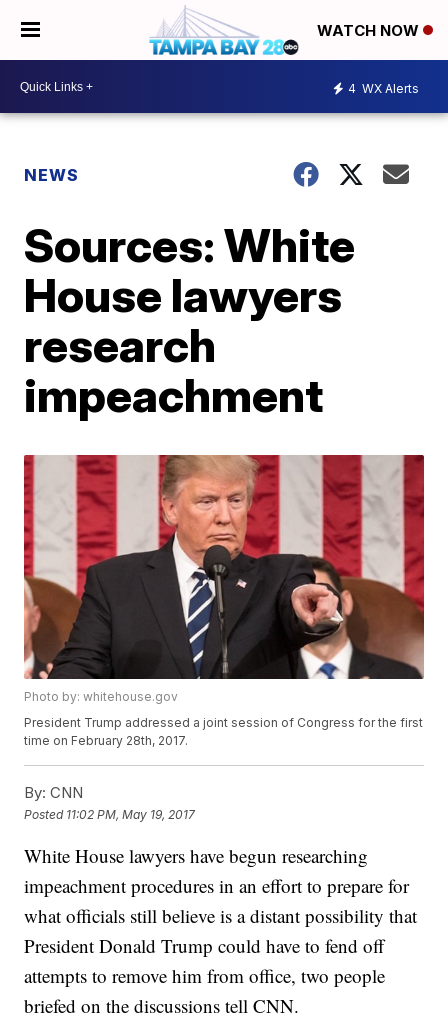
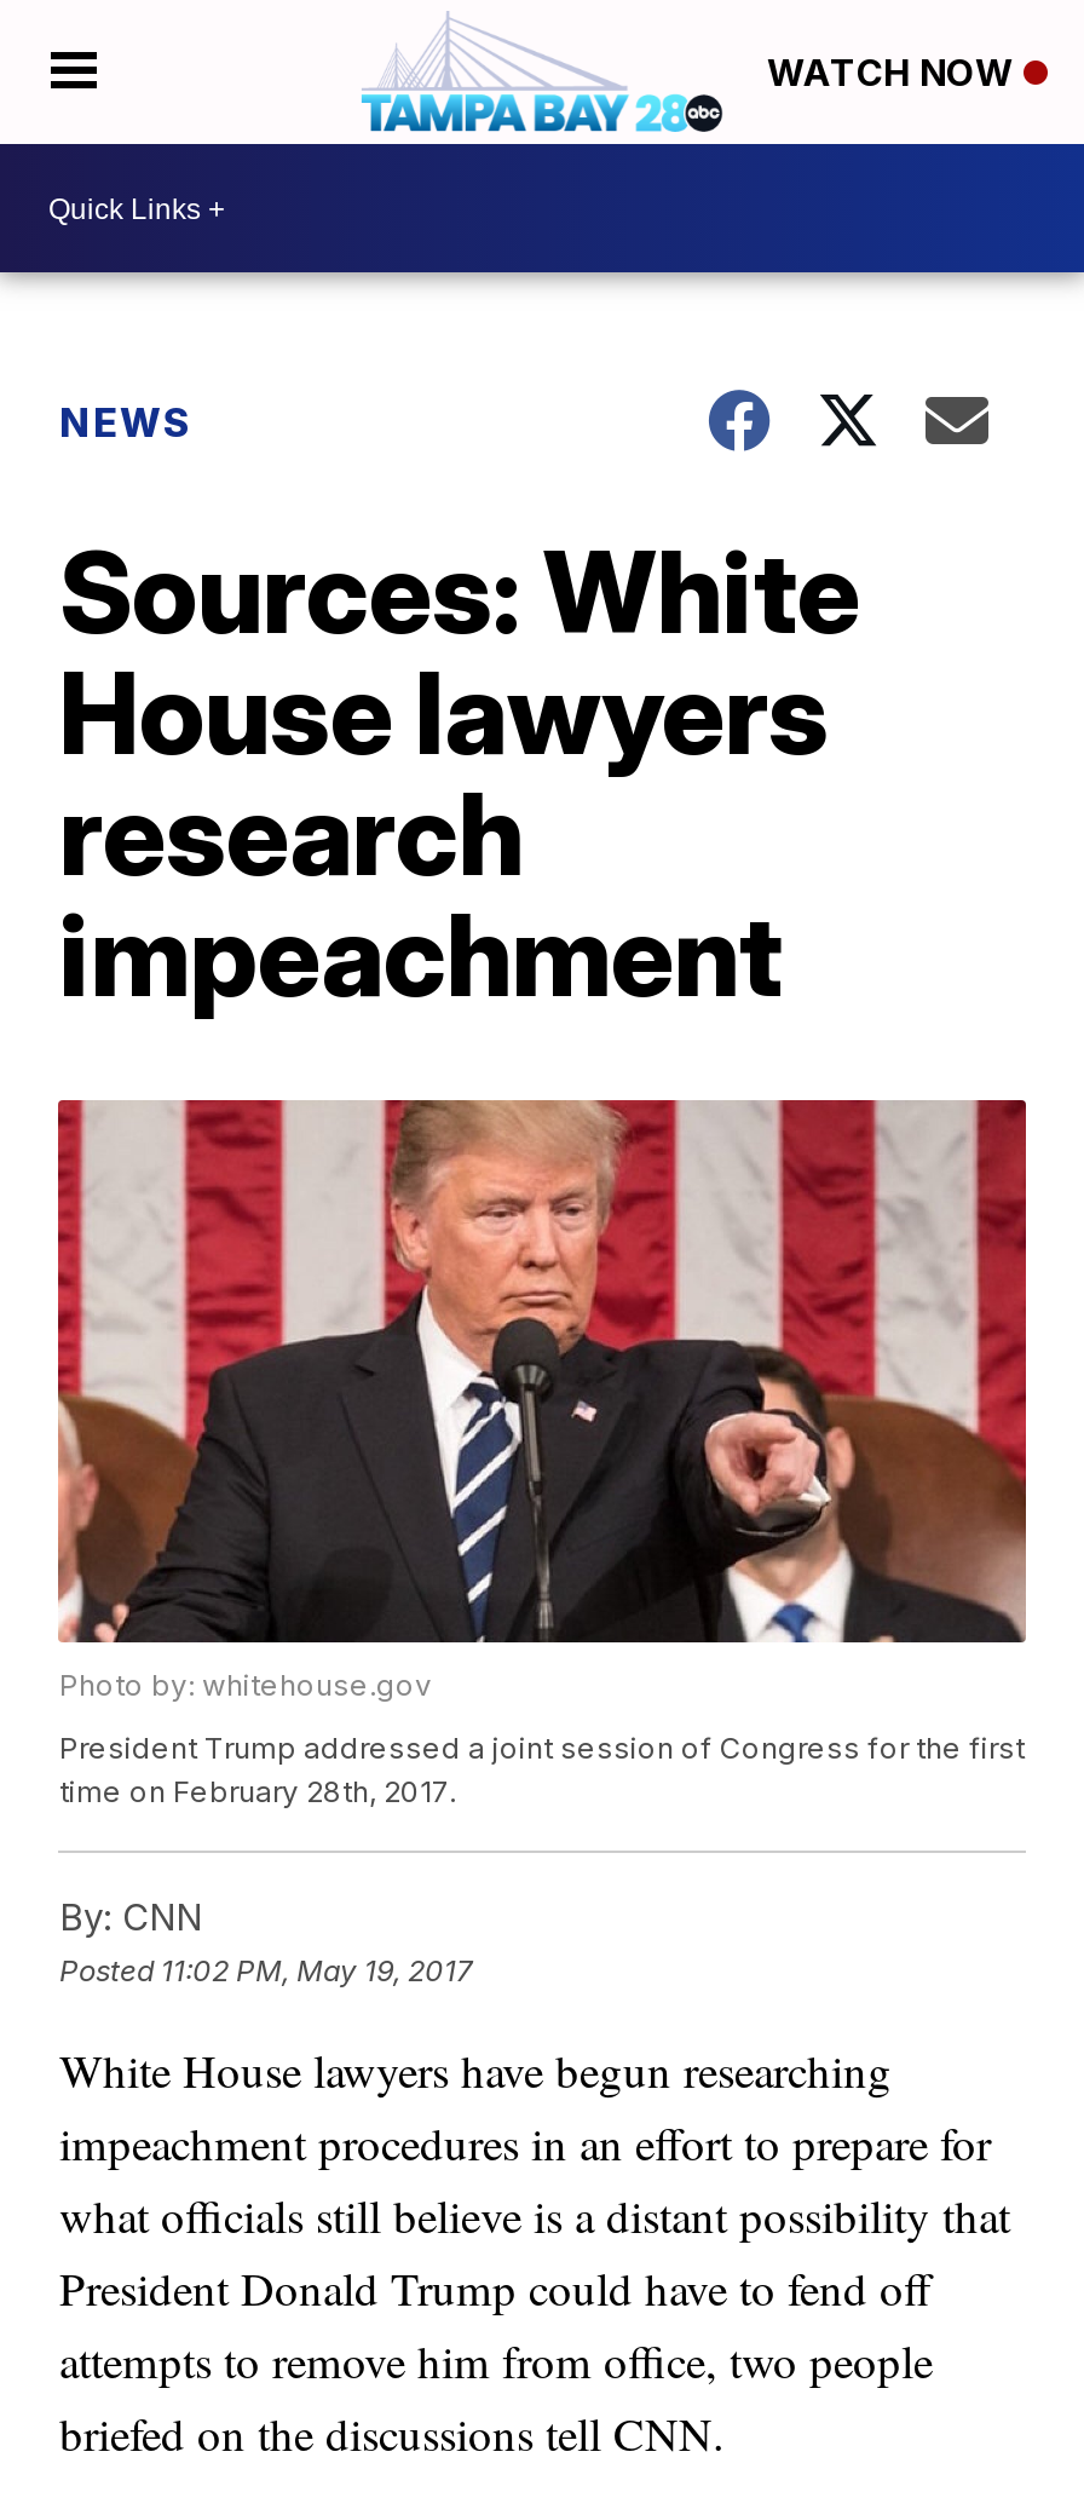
- 4 WX Alerts
